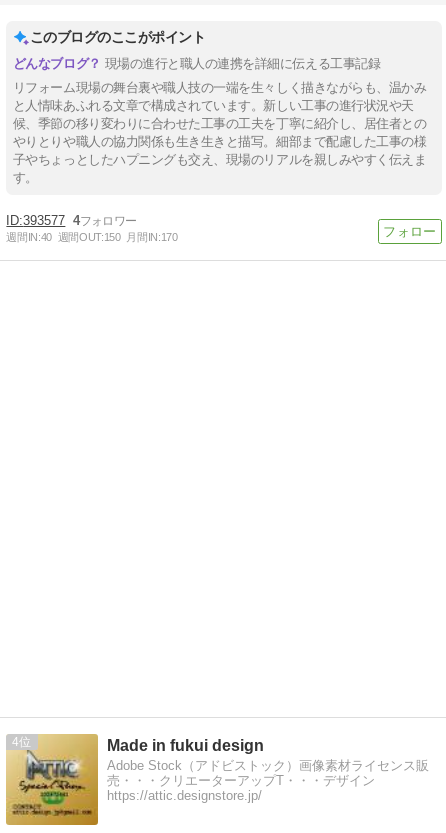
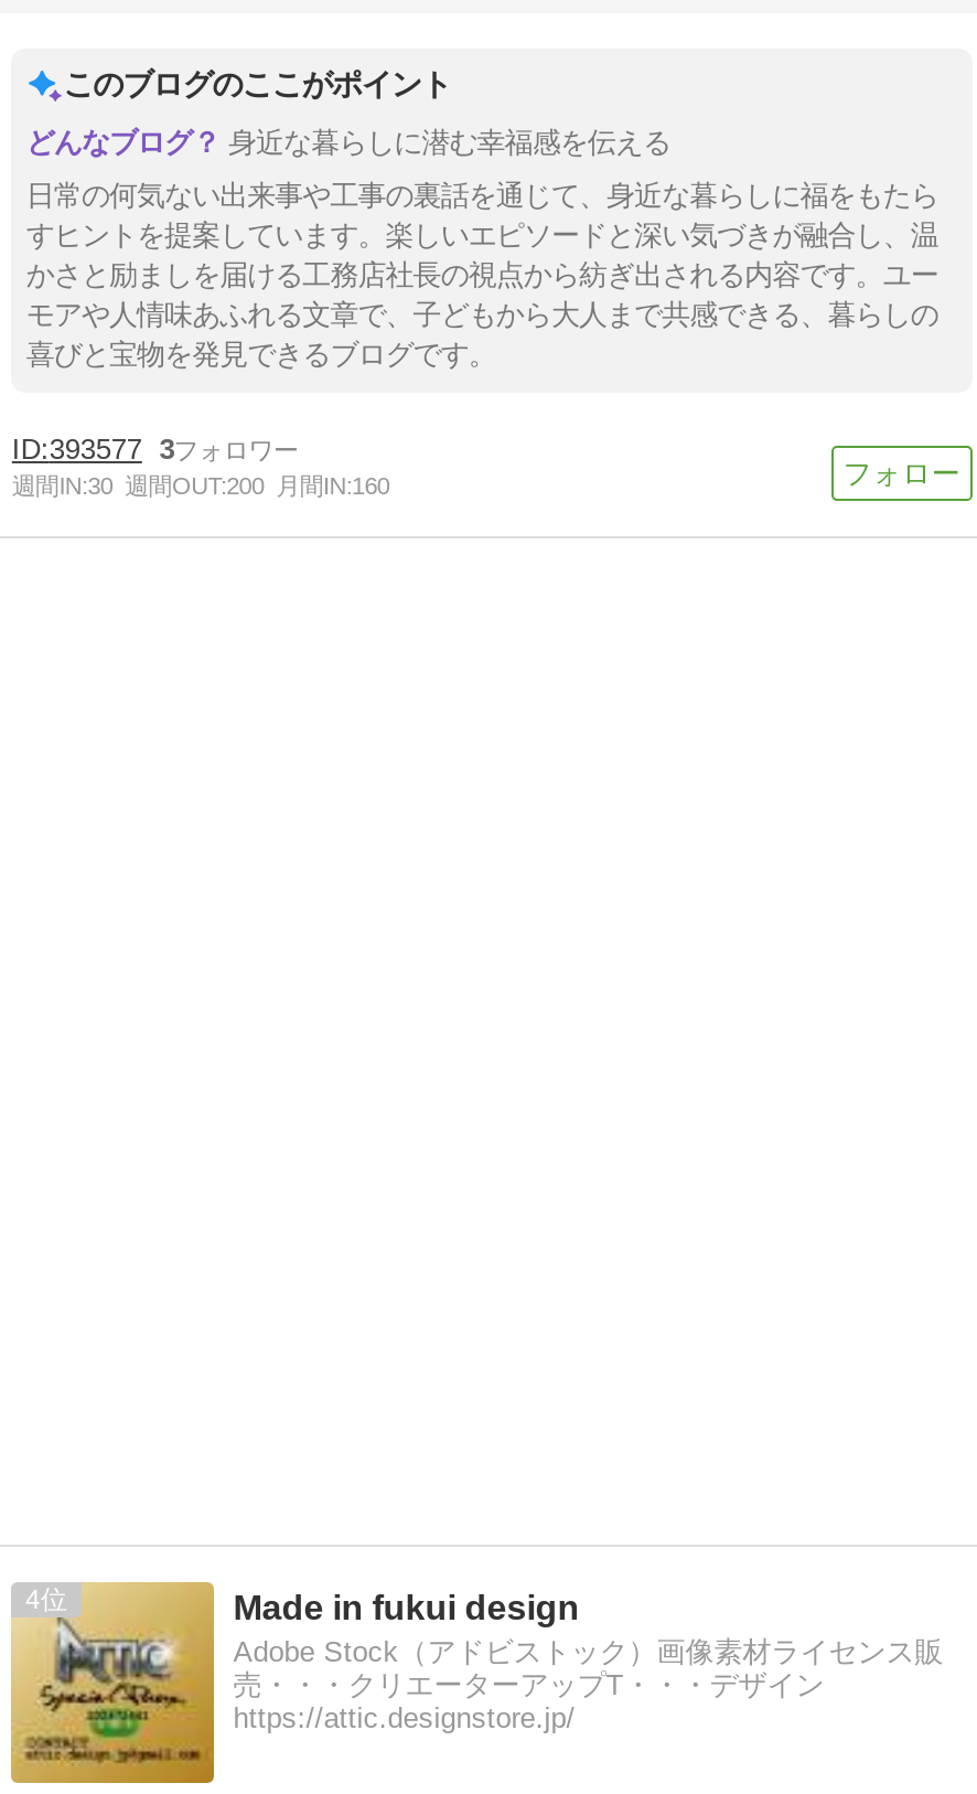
- 現場の進行と職人の連携を詳細に伝える工事記録
+ 身近な暮らしに潜む幸福感を伝える

- リフォーム現場の舞台裏や職人技の一端を生々しく描きながらも、温かみ
- と人情味あふれる文章で構成されています。新しい工事の進行状況や天
- 候、季節の移り変わりに合わせた工事の工夫を丁寧に紹介し、居住者との
- やりとりや職人の協力関係も生き生きと描写。細部まで配慮した工事の様
- 子やちょっとしたハプニングも交え、現場のリアルを親しみやすく伝えま
- す。
+ 日常の何気ない出来事や工事の裏話を通じて、身近な暮らしに福をもたら
+ すヒントを提案しています。楽しいエピソードと深い気づきが融合し、温
+ かさと励ましを届ける工務店社長の視点から紡ぎ出される内容です。ユー
+ モアや人情味あふれる文章で、子どもから大人まで共感できる、暮らしの
+ 喜びと宝物を発見できるブログです。

- 393577 4
- 週間IN:40 週間OUT:150 月間IN:170
+ 393577 3
+ 週間IN:30 週間OUT:200 月間IN:160
